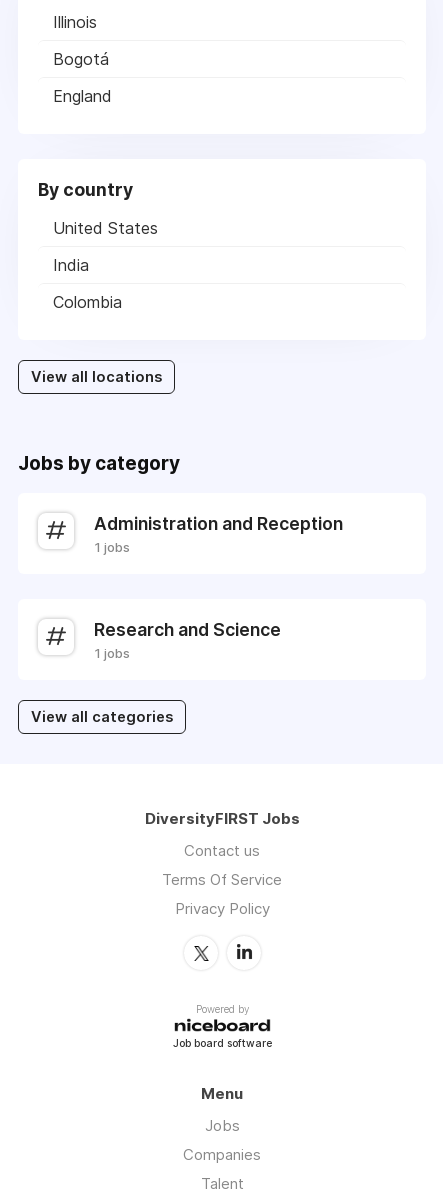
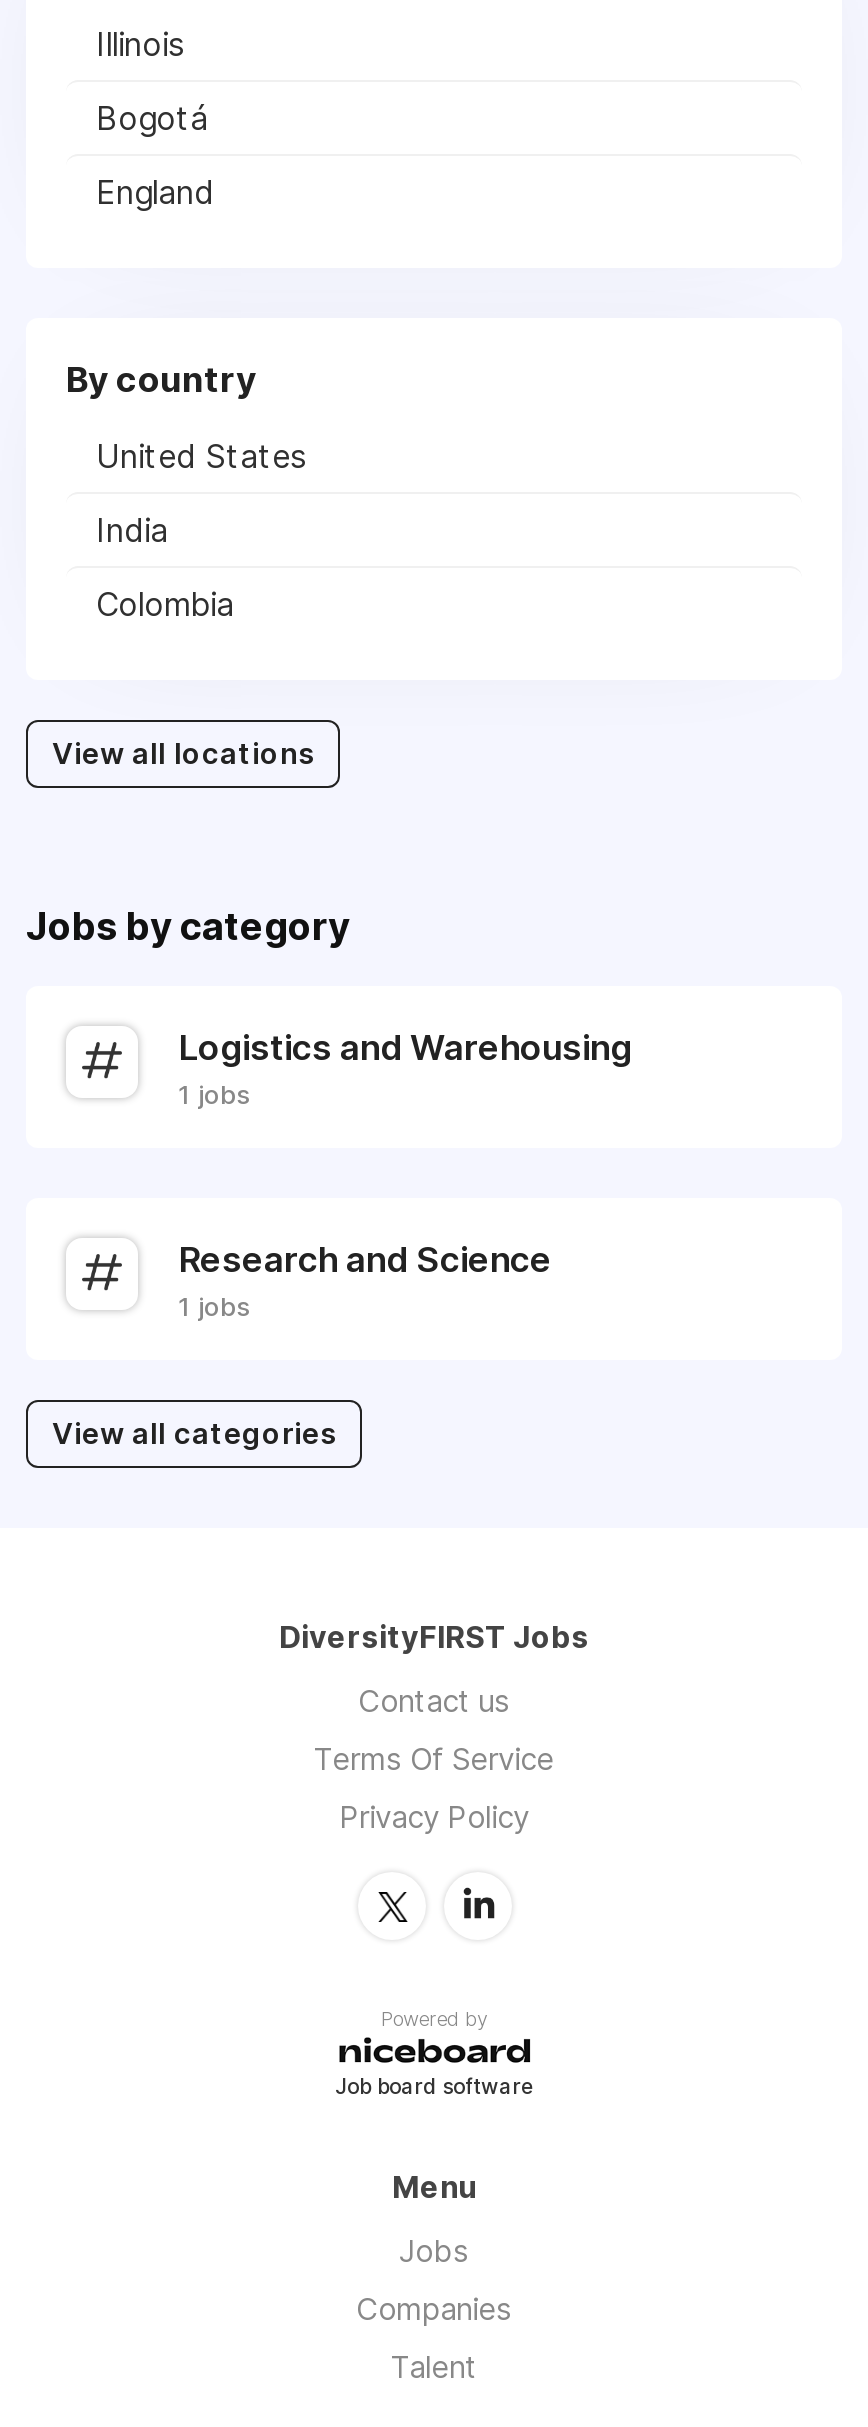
- Administration and Reception
+ Logistics and Warehousing
